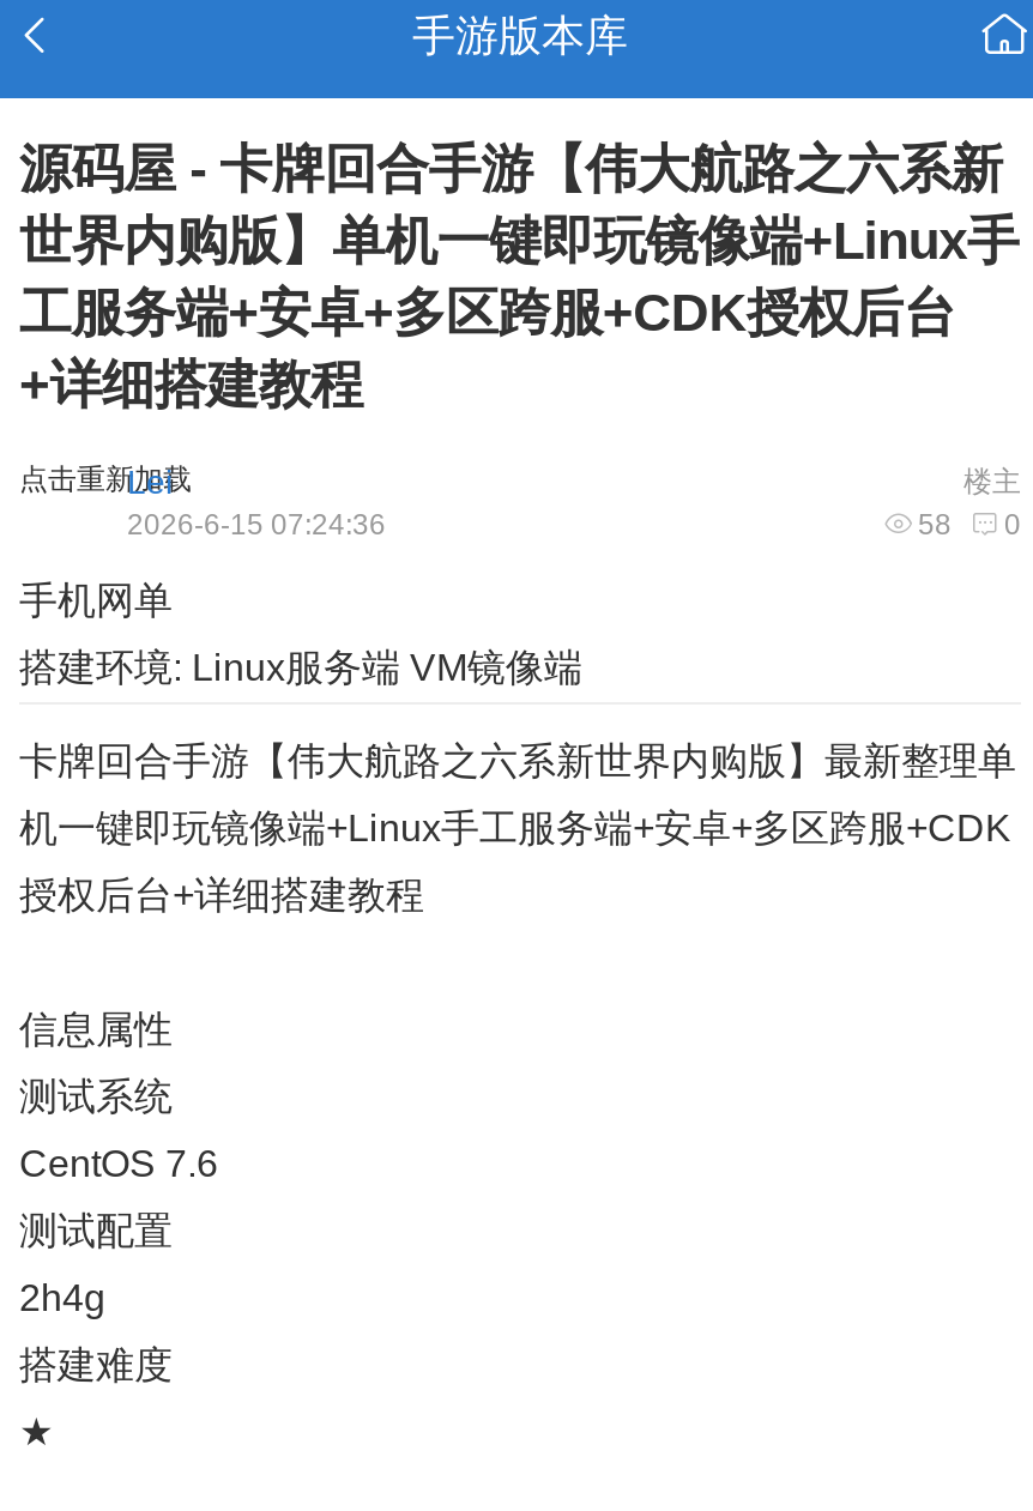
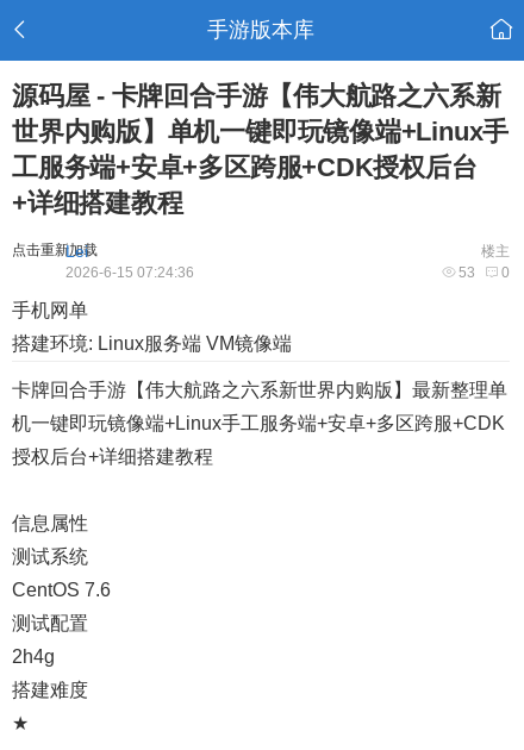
- 58 0
+ 53 0
